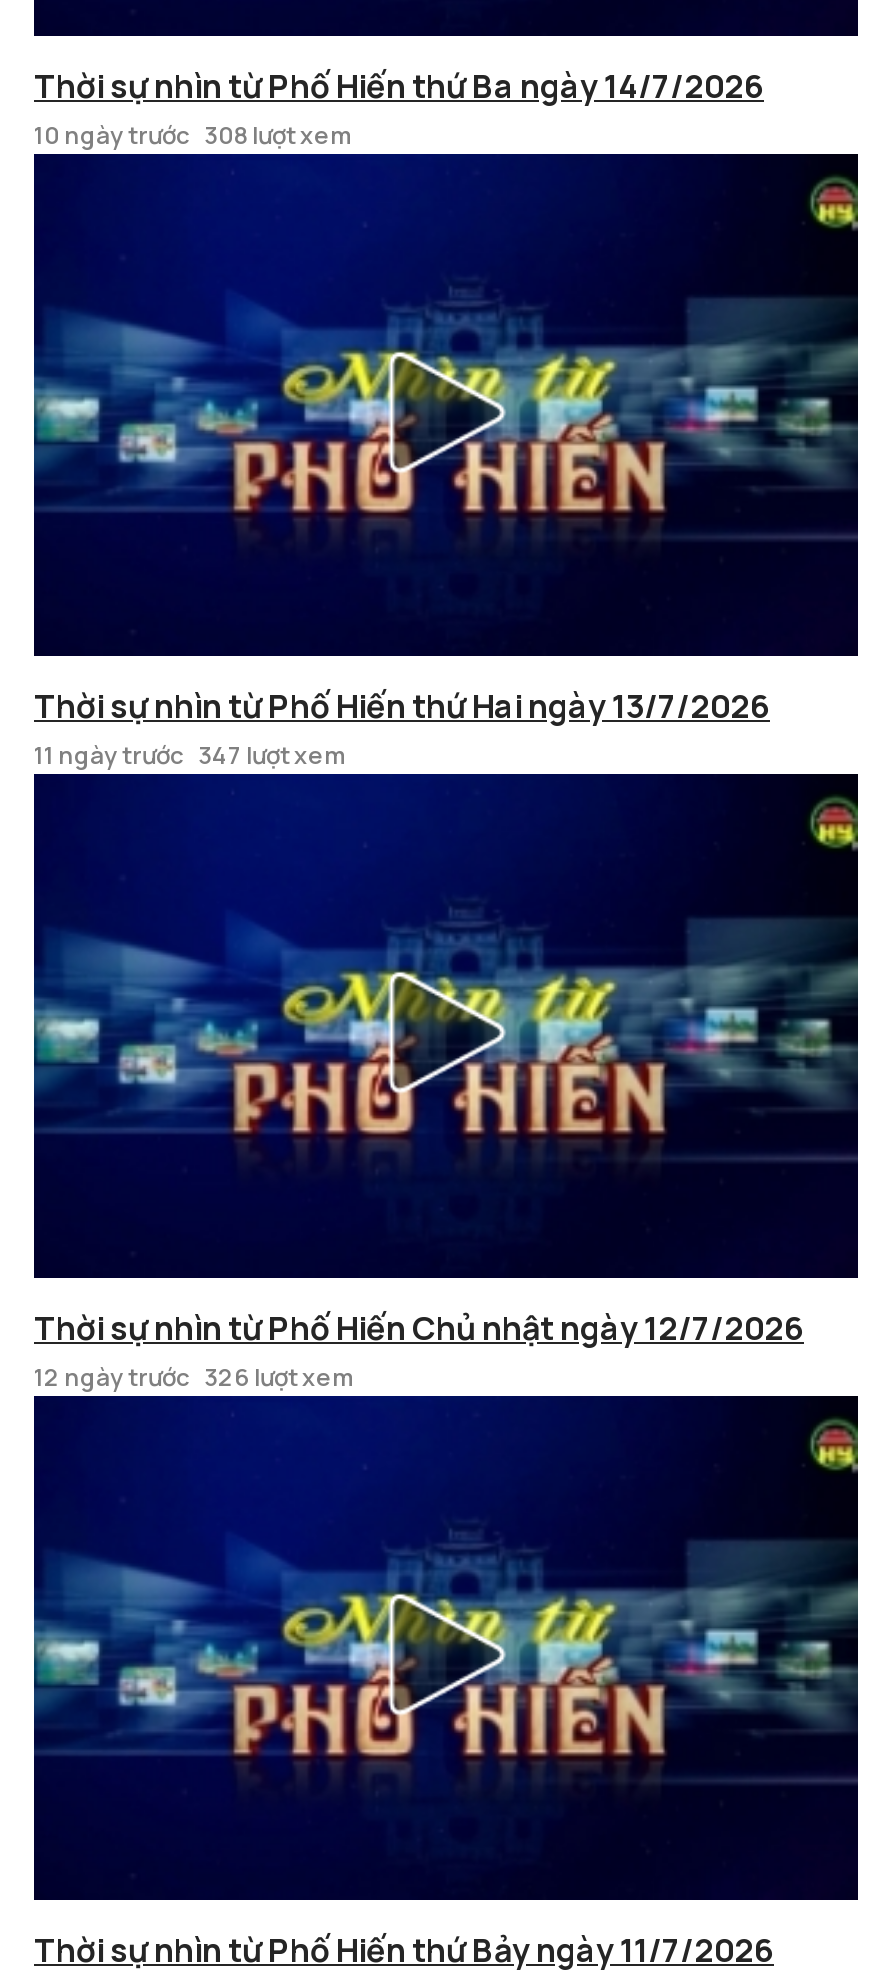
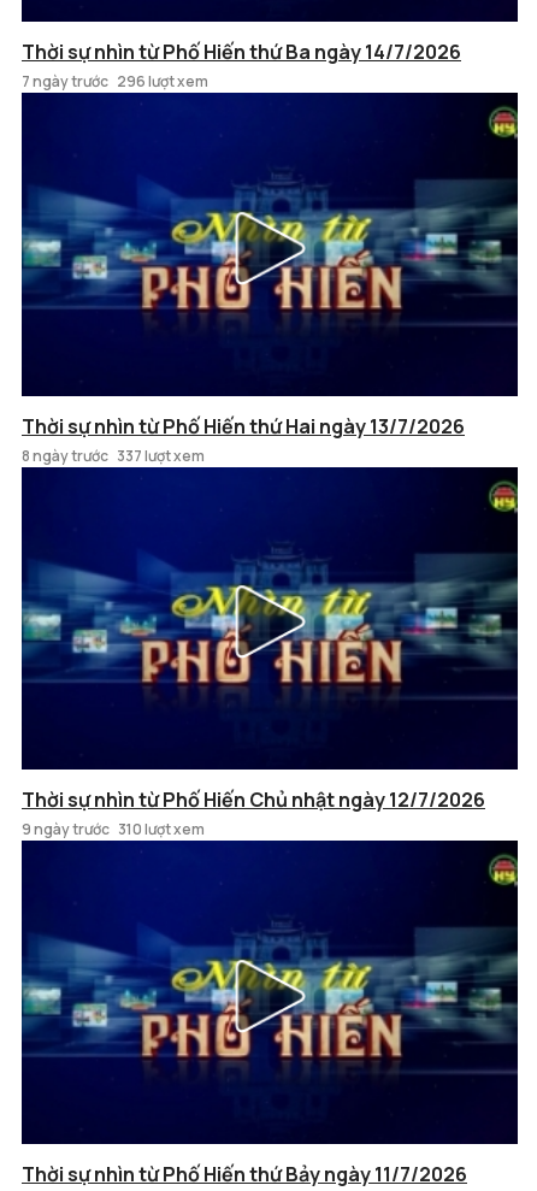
- 10 ngày trước 308 lượt xem
+ 7 ngày trước 296 lượt xem

- 11 ngày trước 347 lượt xem
+ 8 ngày trước 337 lượt xem

- 12 ngày trước 326 lượt xem
+ 9 ngày trước 310 lượt xem
